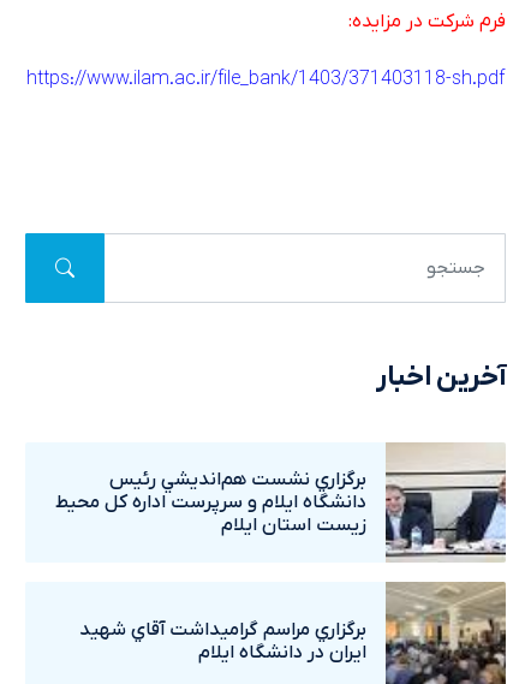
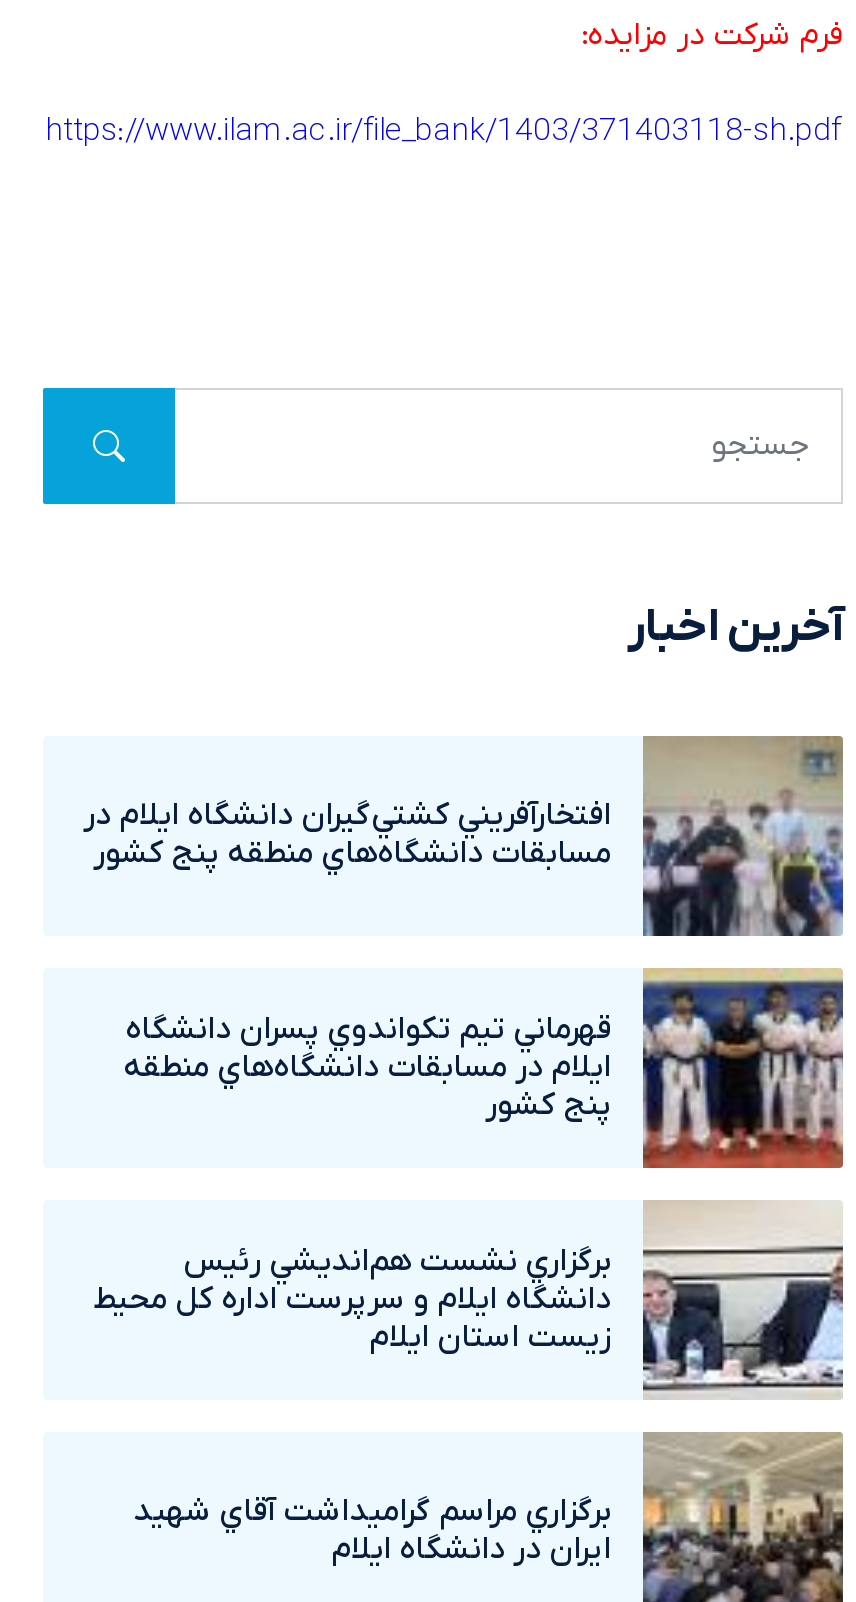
+ [image]
+ افتخارآفريني کشتي‌گيران دانشگاه ايلام در
+ مسابقات دانشگاه‌هاي منطقه پنج کشور

+ [image]
+ قهرماني تيم تکواندوي پسران دانشگاه
+ ايلام در مسابقات دانشگاه‌هاي منطقه
+ پنج کشور
